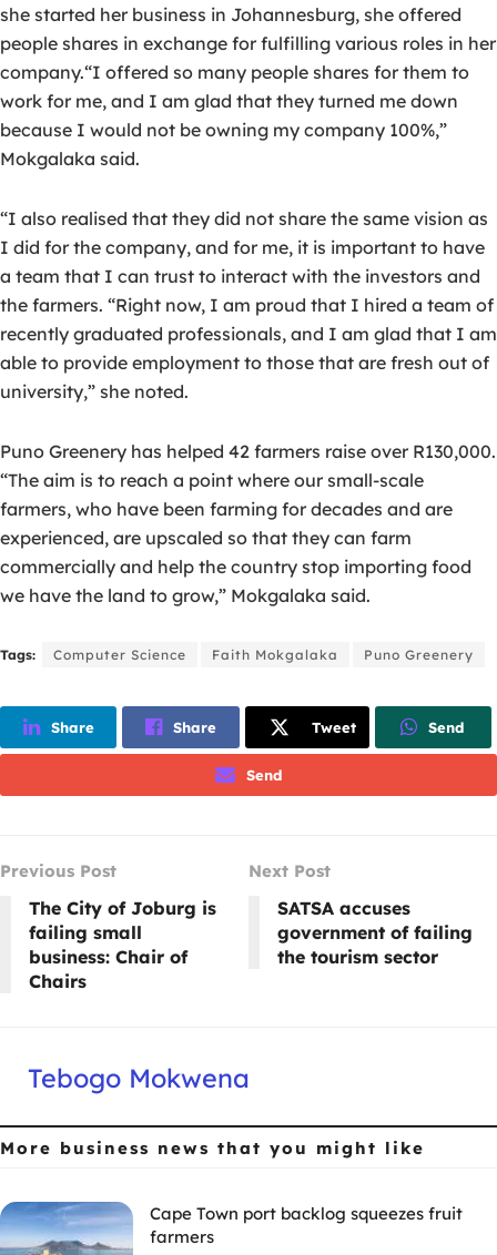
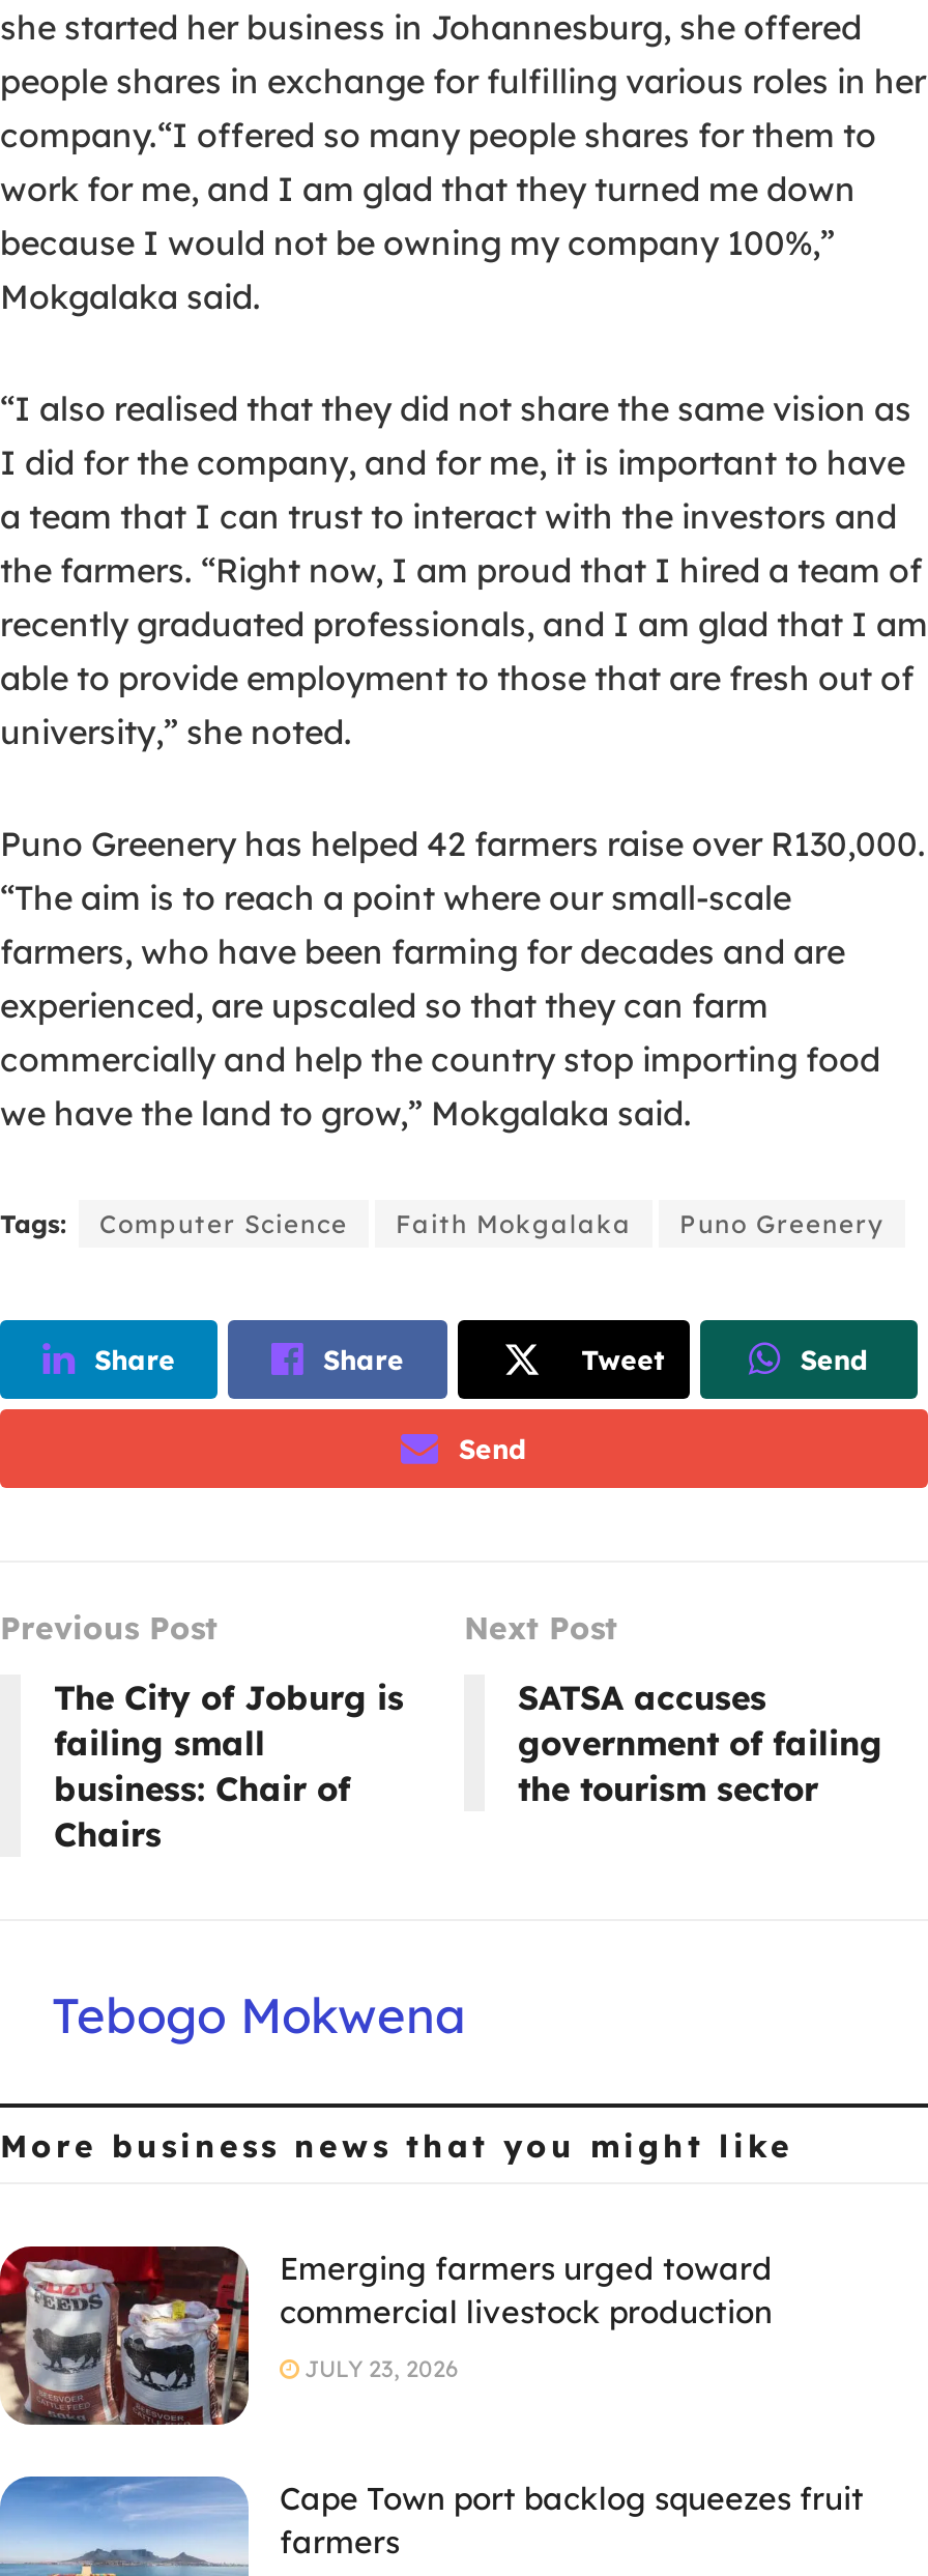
+ [image]
+ Emerging farmers urged toward
+ commercial livestock production
+ JULY 23, 2026
